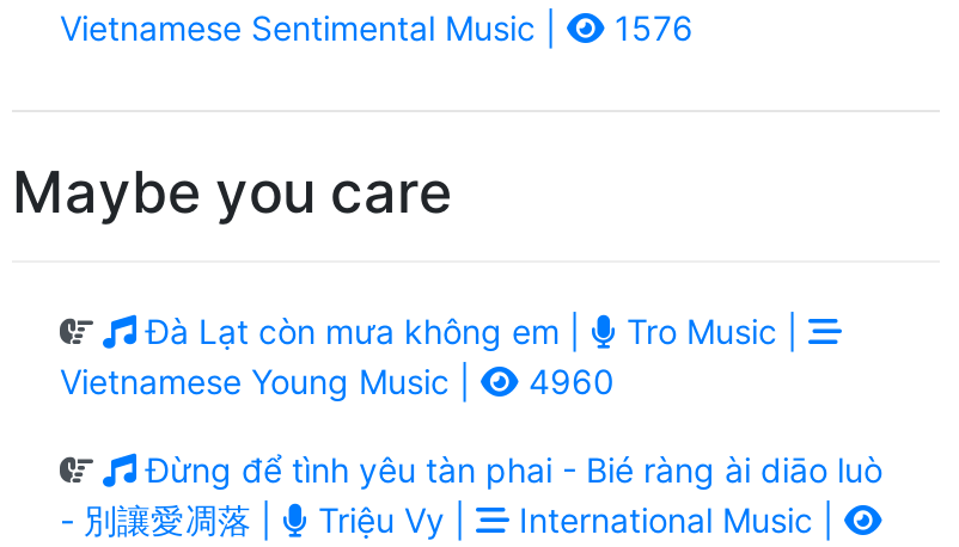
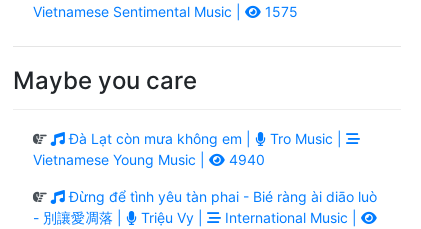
- 1576
+ 1575

- 4960
+ 4940
